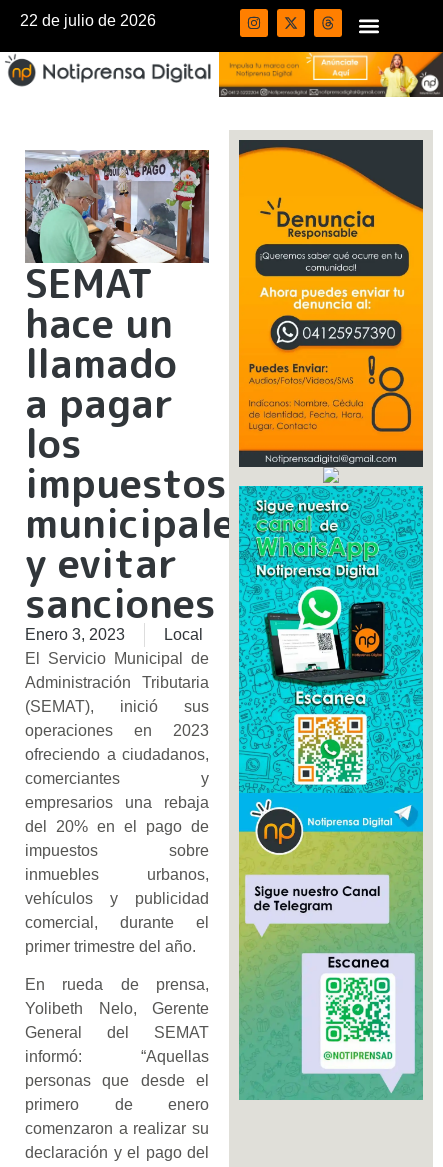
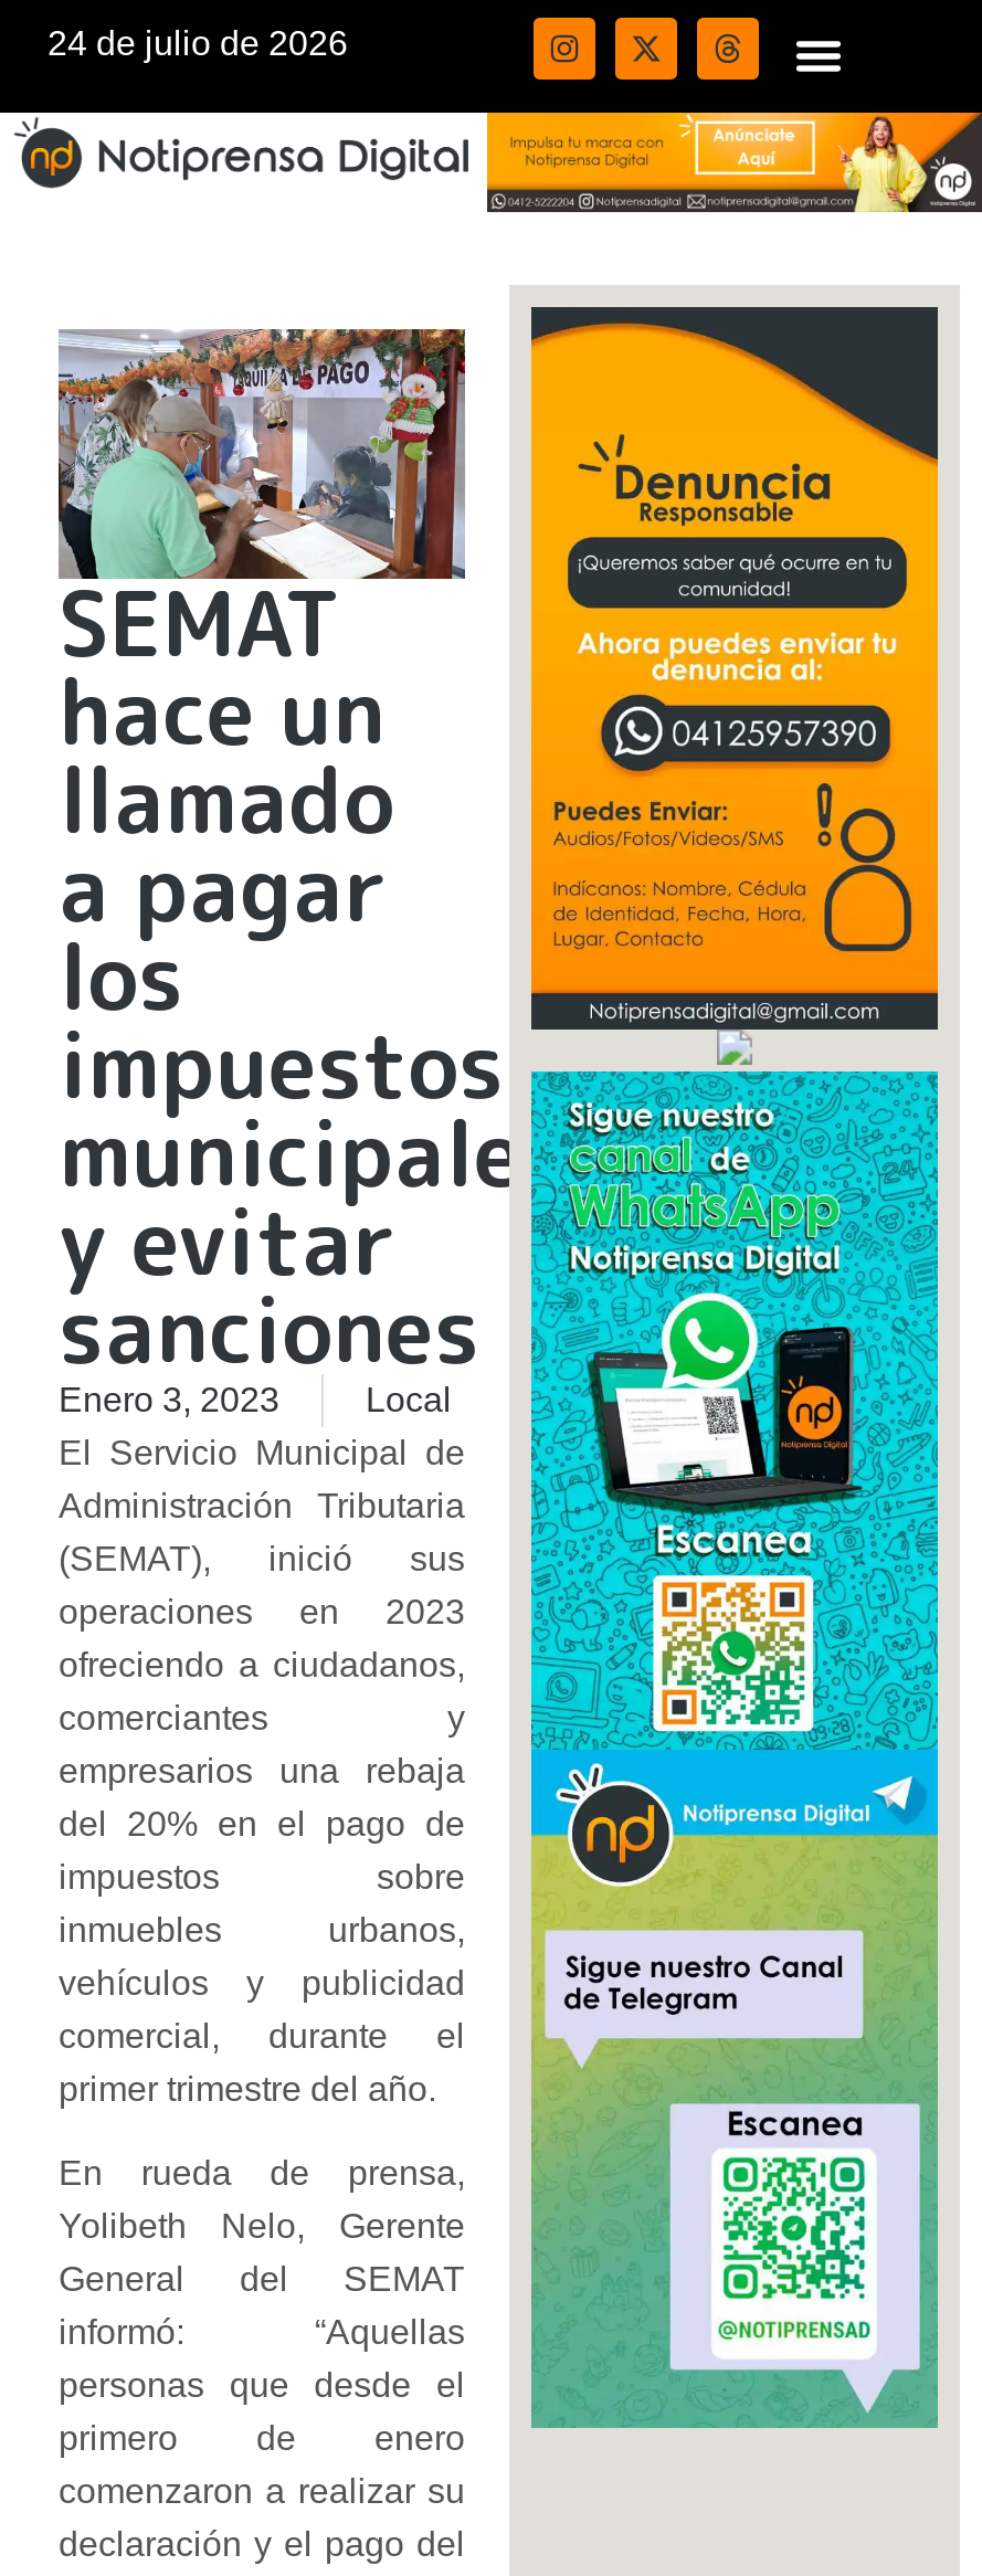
- 22 de julio de 2026
+ 24 de julio de 2026
